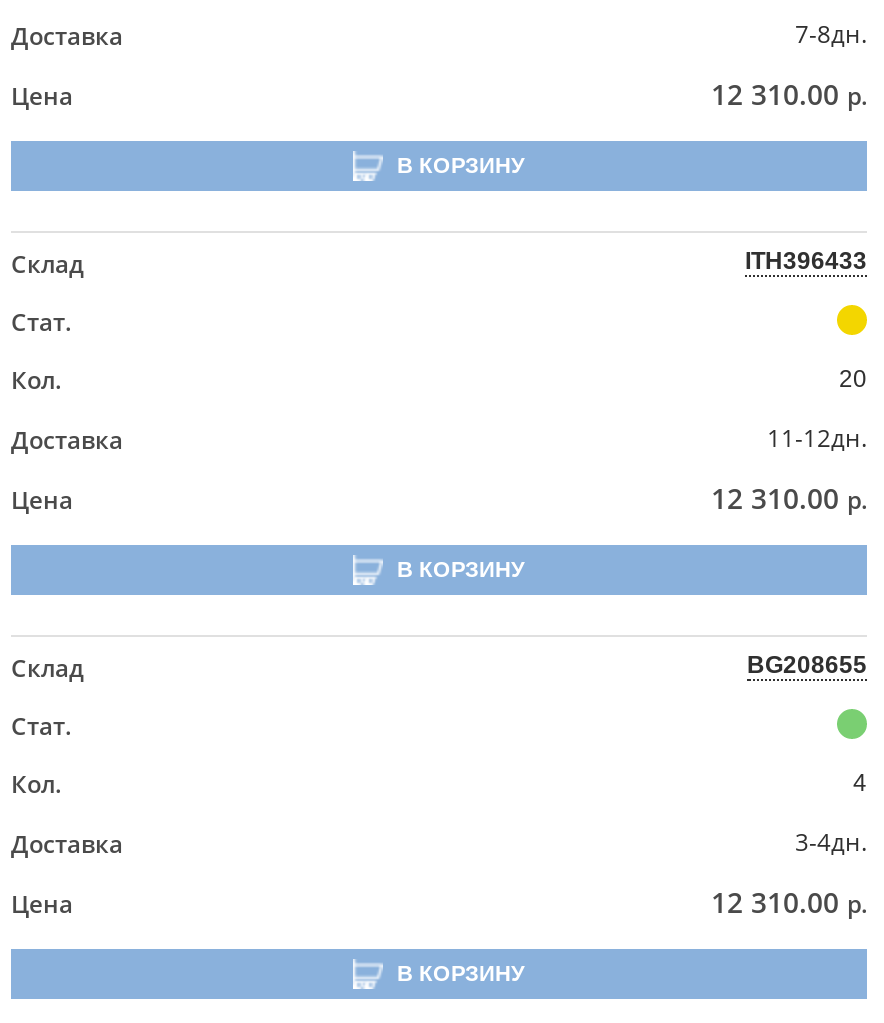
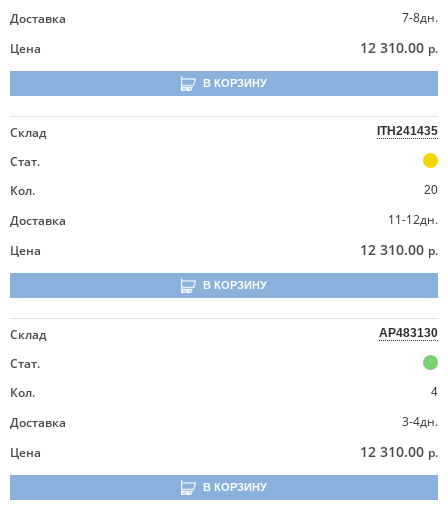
- ITH396433
+ ITH241435

- BG208655
+ AP483130
